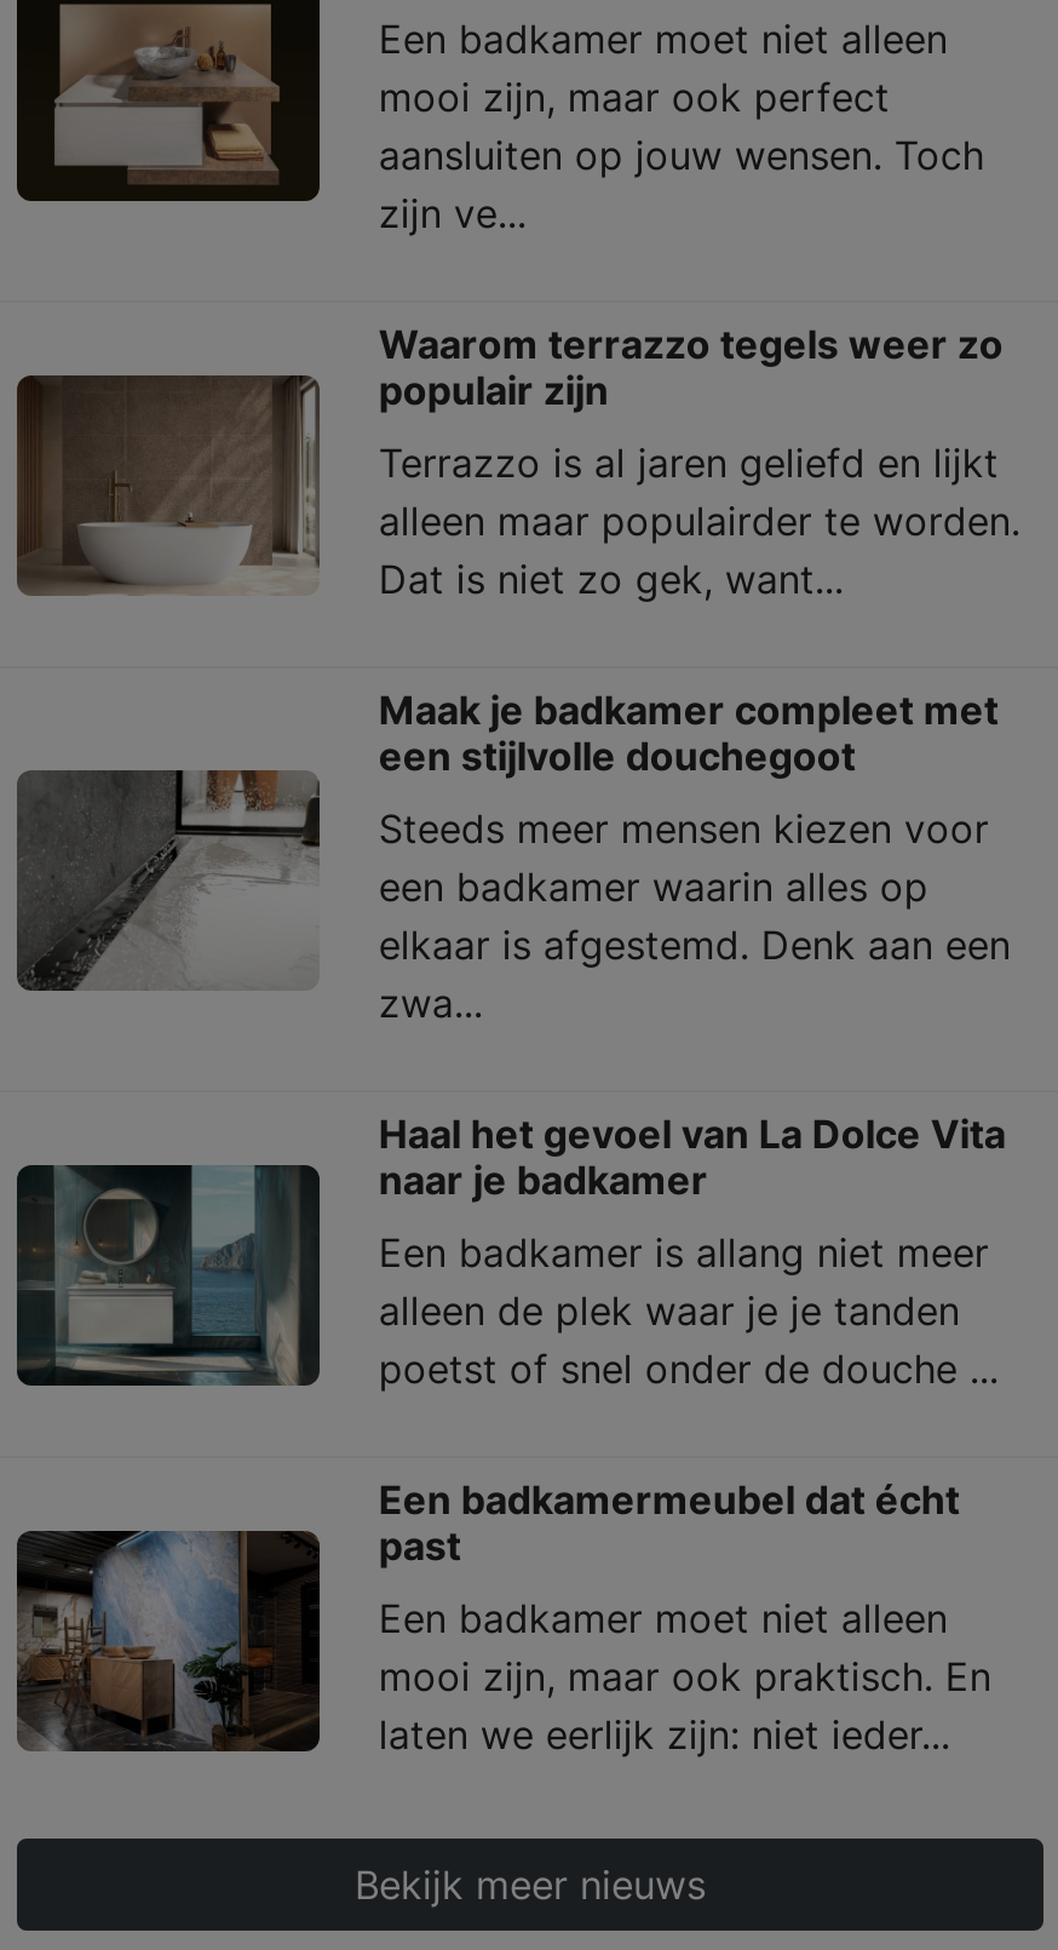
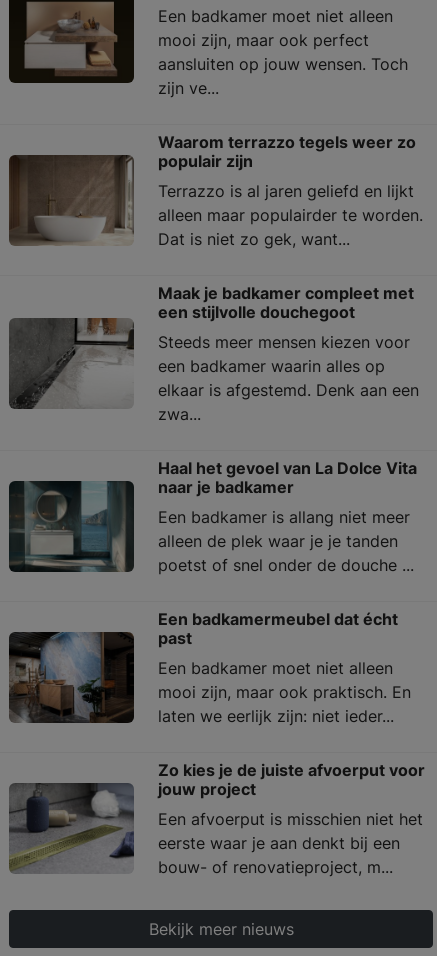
+ [image]
+ Zo kies je de juiste afvoerput voor
+ jouw project
+ Een afvoerput is misschien niet het
+ eerste waar je aan denkt bij een
+ bouw- of renovatieproject, m...
